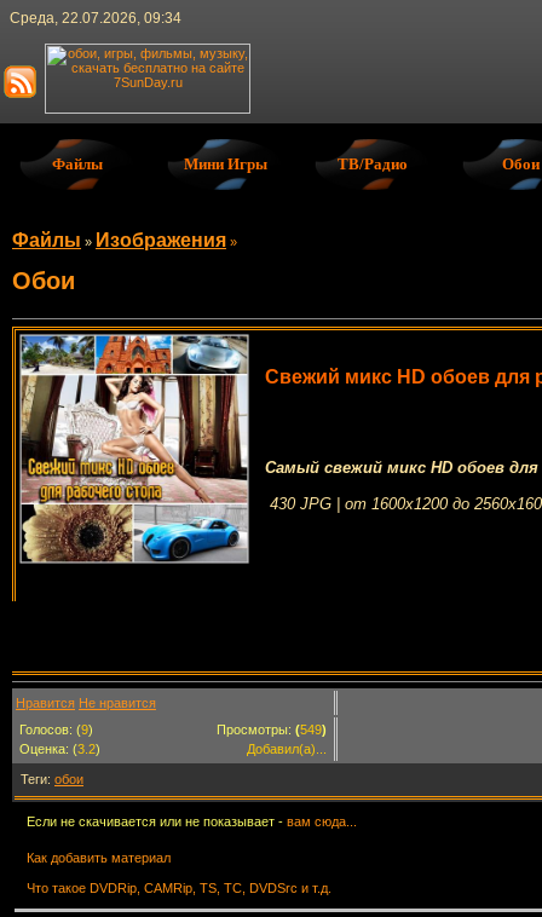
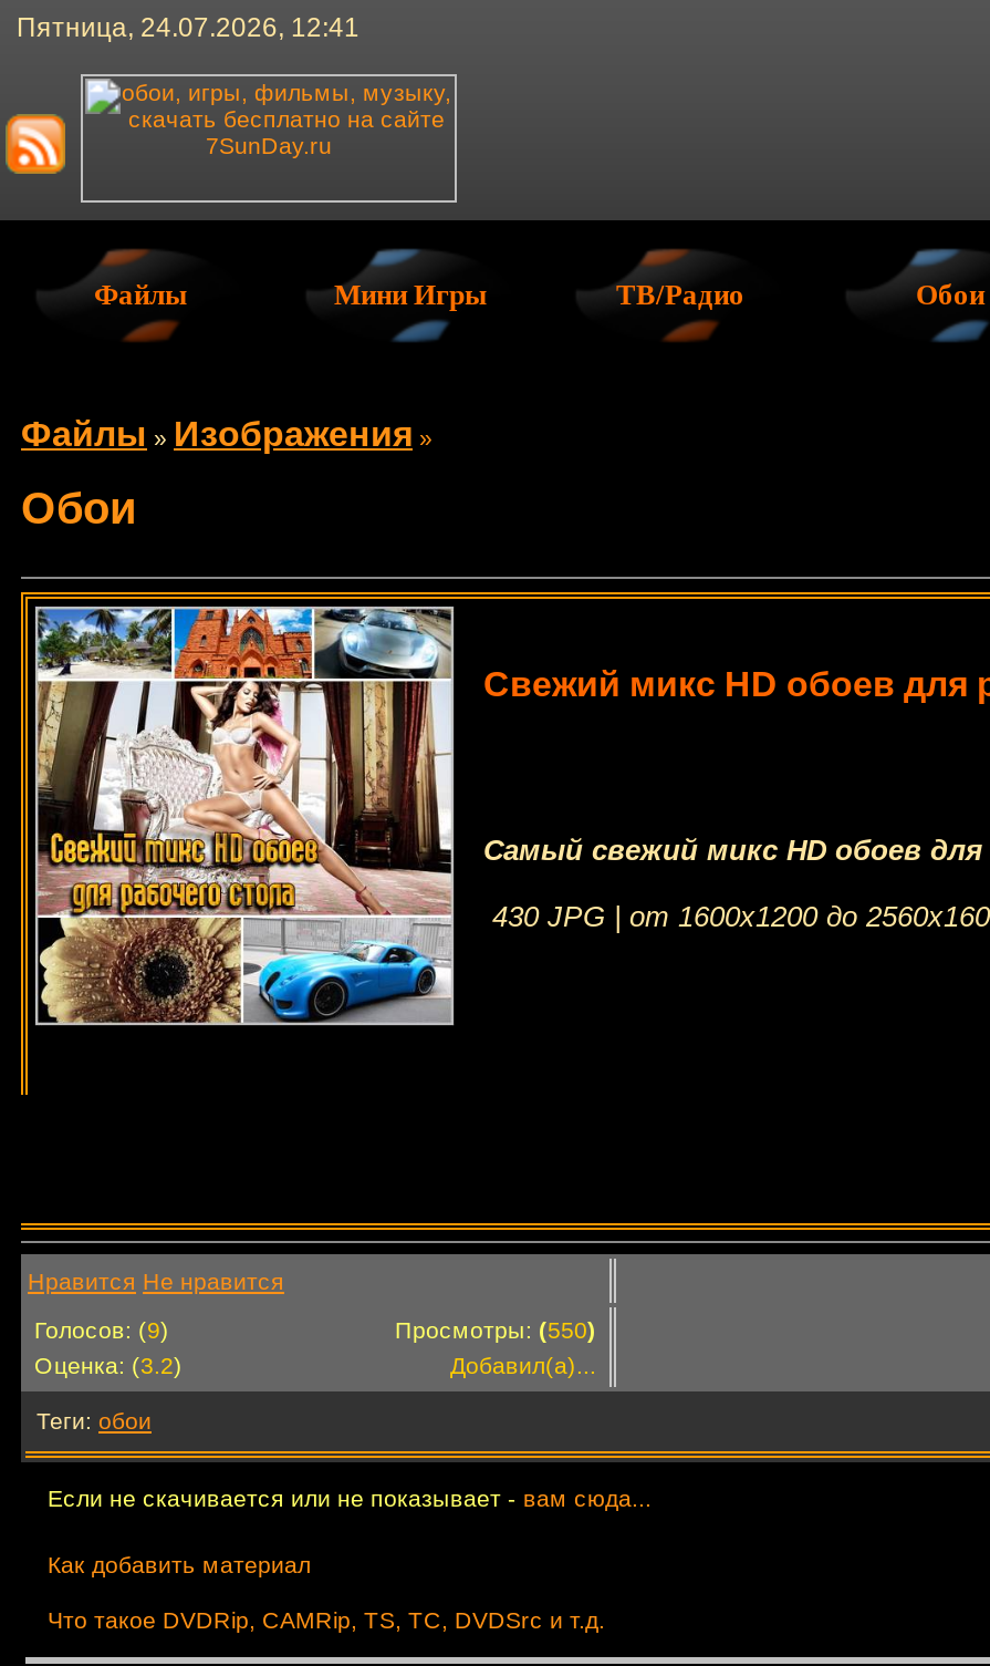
- Среда, 22.07.2026, 09:34
+ Пятница, 24.07.2026, 12:41

- Просмотры: (549)
+ Просмотры: (550)
